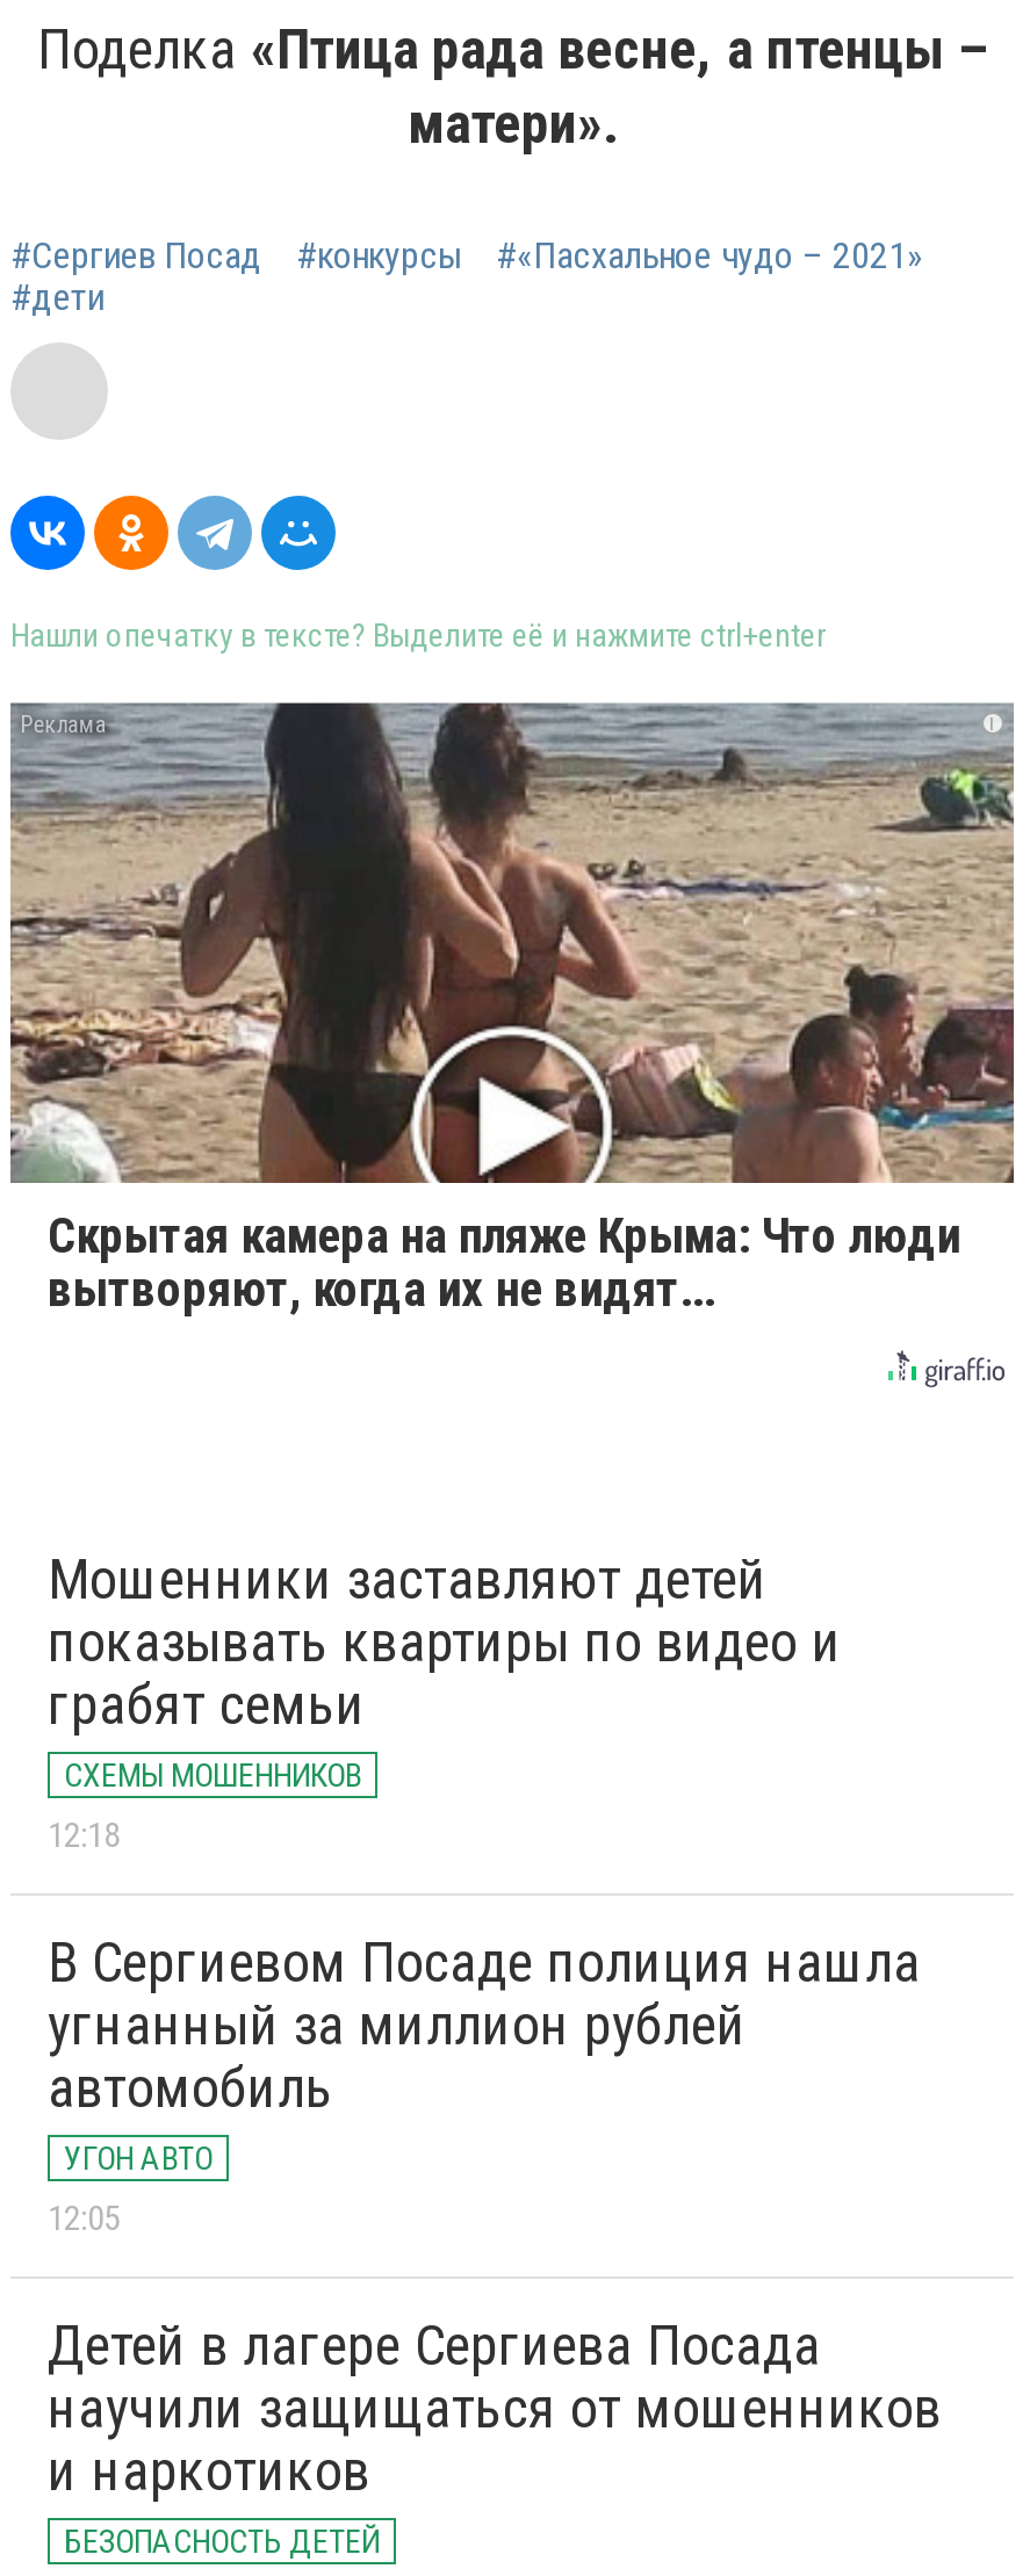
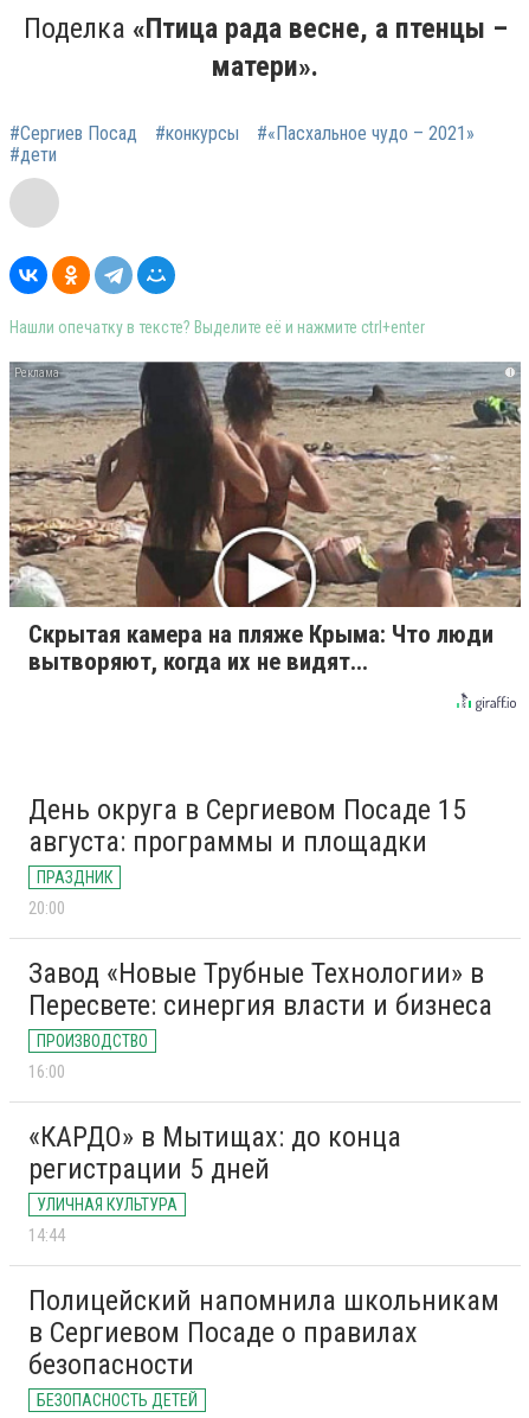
- Мошенники заставляют детей
- показывать квартиры по видео и
- грабят семьи
- СХЕМЫ МОШЕННИКОВ
- 12:18
- В Сергиевом Посаде полиция нашла
- угнанный за миллион рублей
- автомобиль
- УГОН АВТО
- 12:05
- Детей в лагере Сергиева Посада
- научили защищаться от мошенников
- и наркотиков
+ День округа в Сергиевом Посаде 15
+ августа: программы и площадки
+ ПРАЗДНИК
+ 20:00
+ Завод «Новые Трубные Технологии» в
+ Пересвете: синергия власти и бизнеса
+ ПРОИЗВОДСТВО
+ 16:00
+ «КАРДО» в Мытищах: до конца
+ регистрации 5 дней
+ УЛИЧНАЯ КУЛЬТУРА
+ 14:44
+ Полицейский напомнила школьникам
+ в Сергиевом Посаде о правилах
+ безопасности
